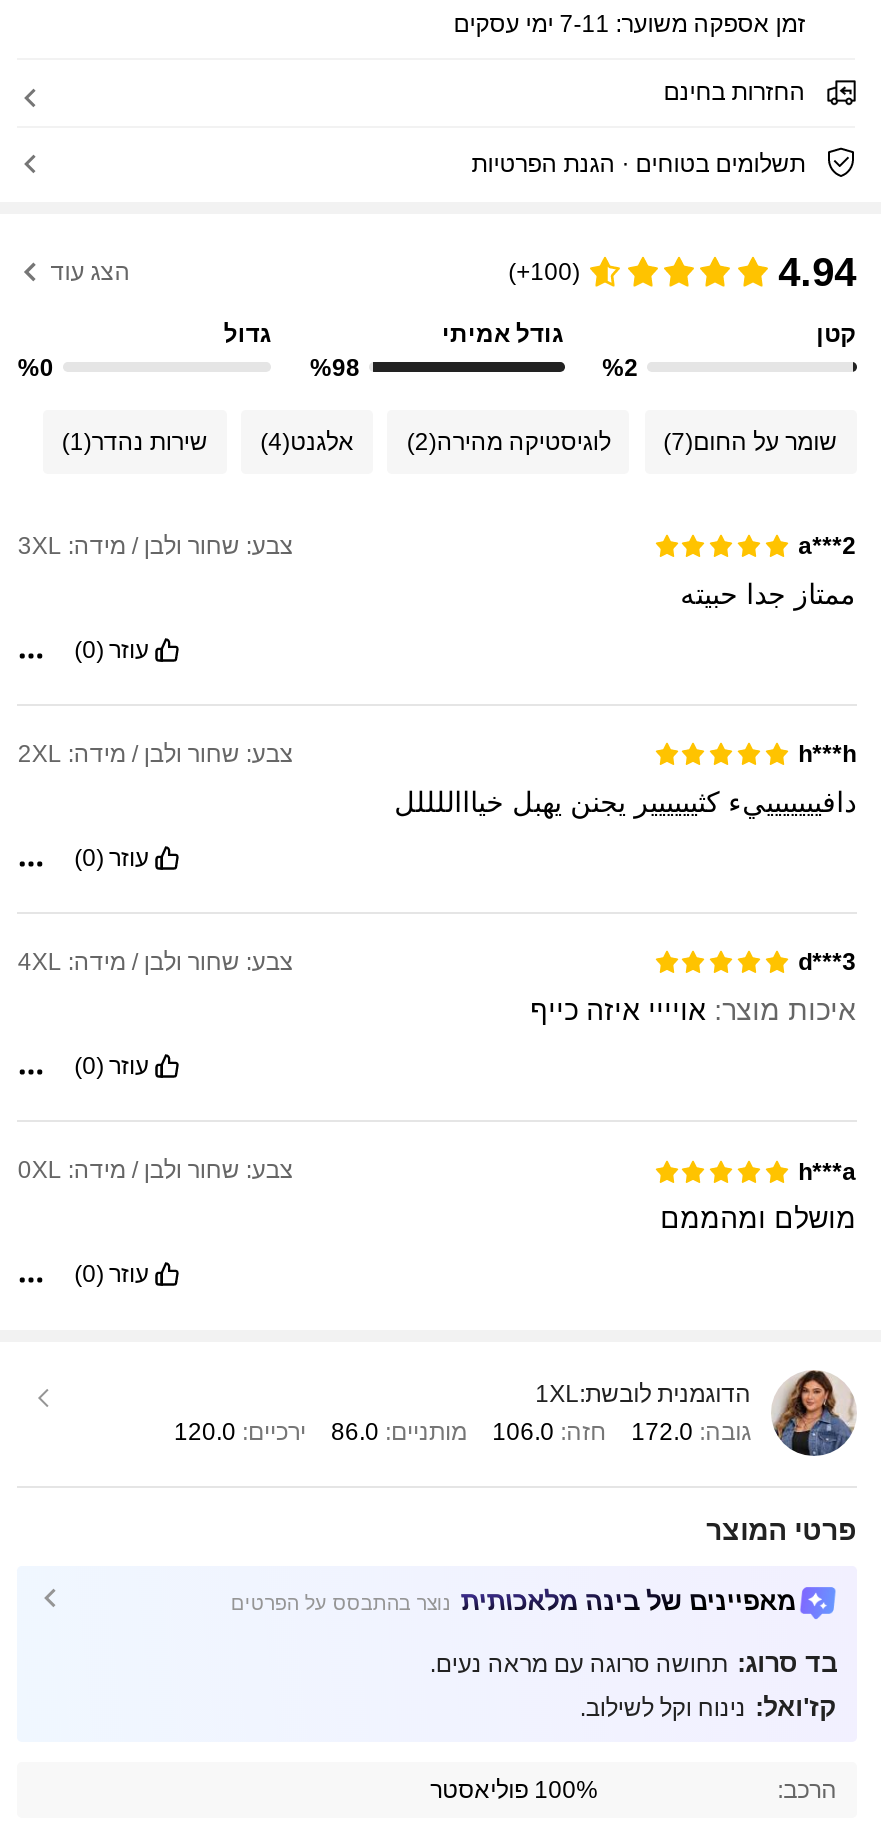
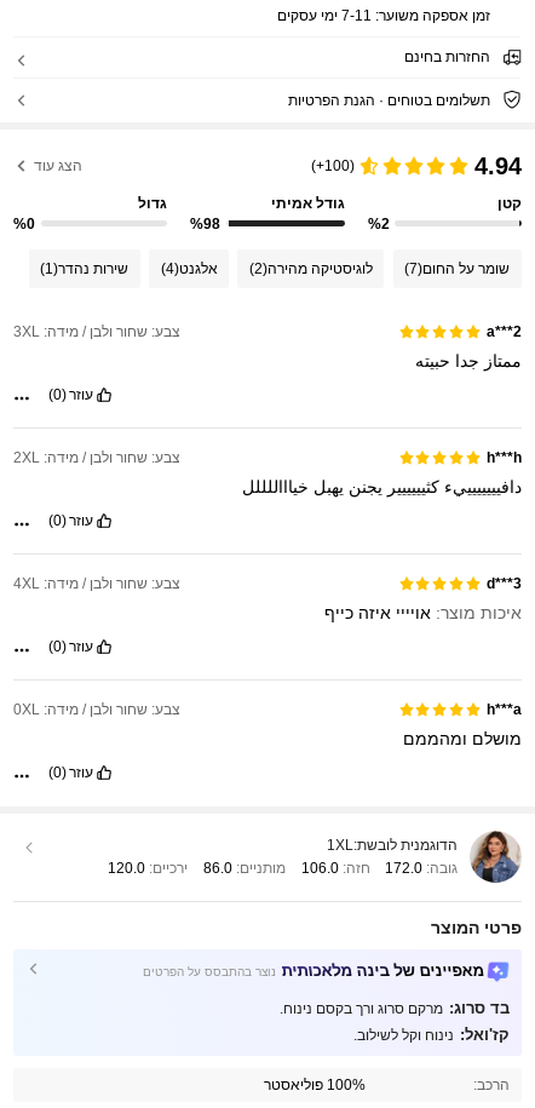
- בד סרוג: תחושה סרוגה עם מראה נעים.
+ בד סרוג: מרקם סרוג ורך בקסם נינוח.
